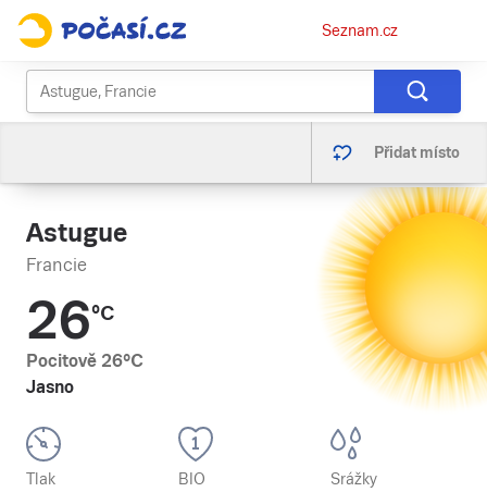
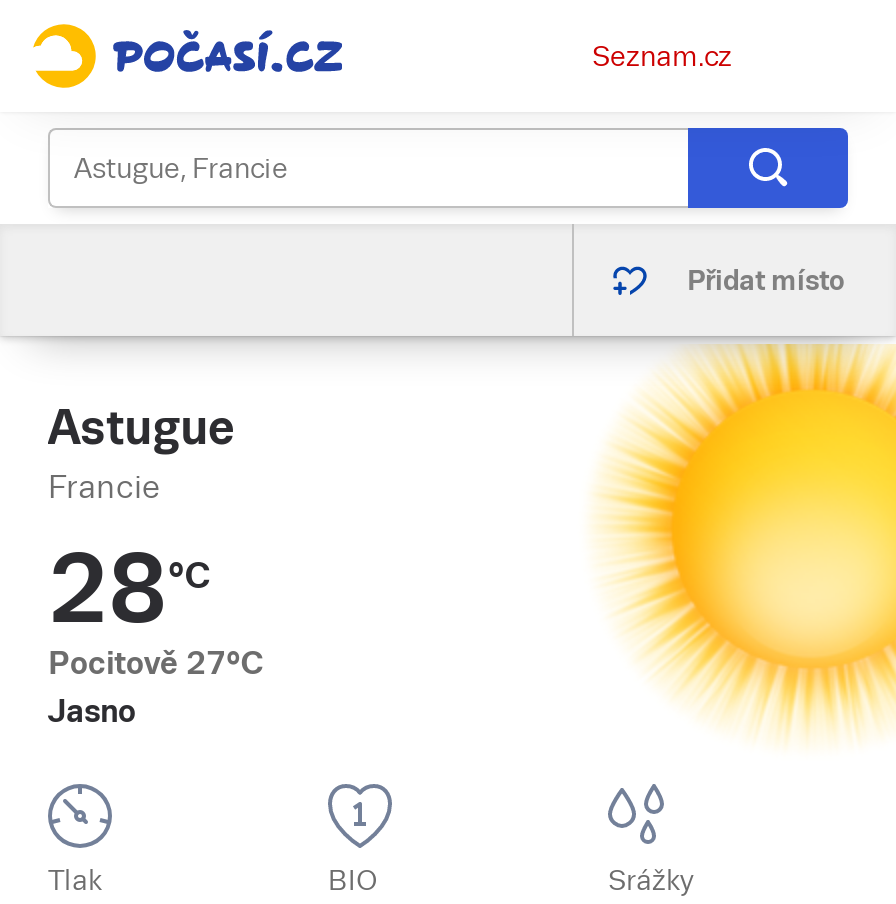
- 26°C
+ 28°C

- Pocitově 26°C
+ Pocitově 27°C
